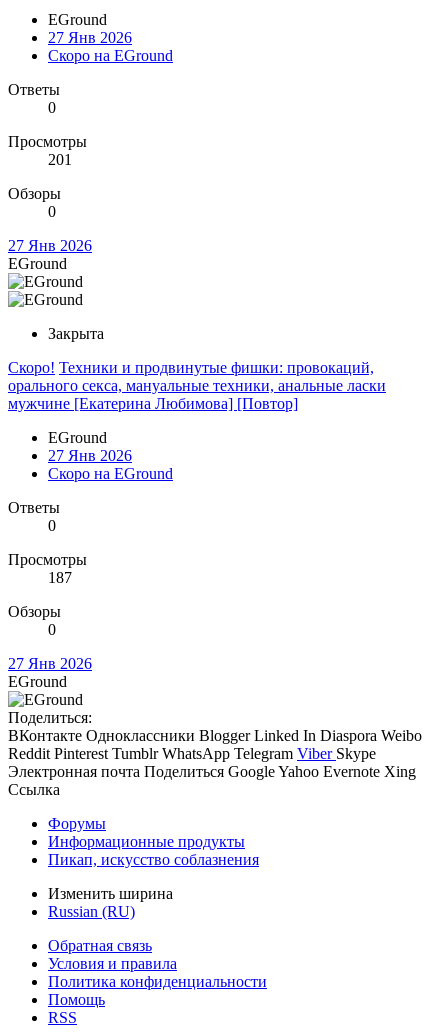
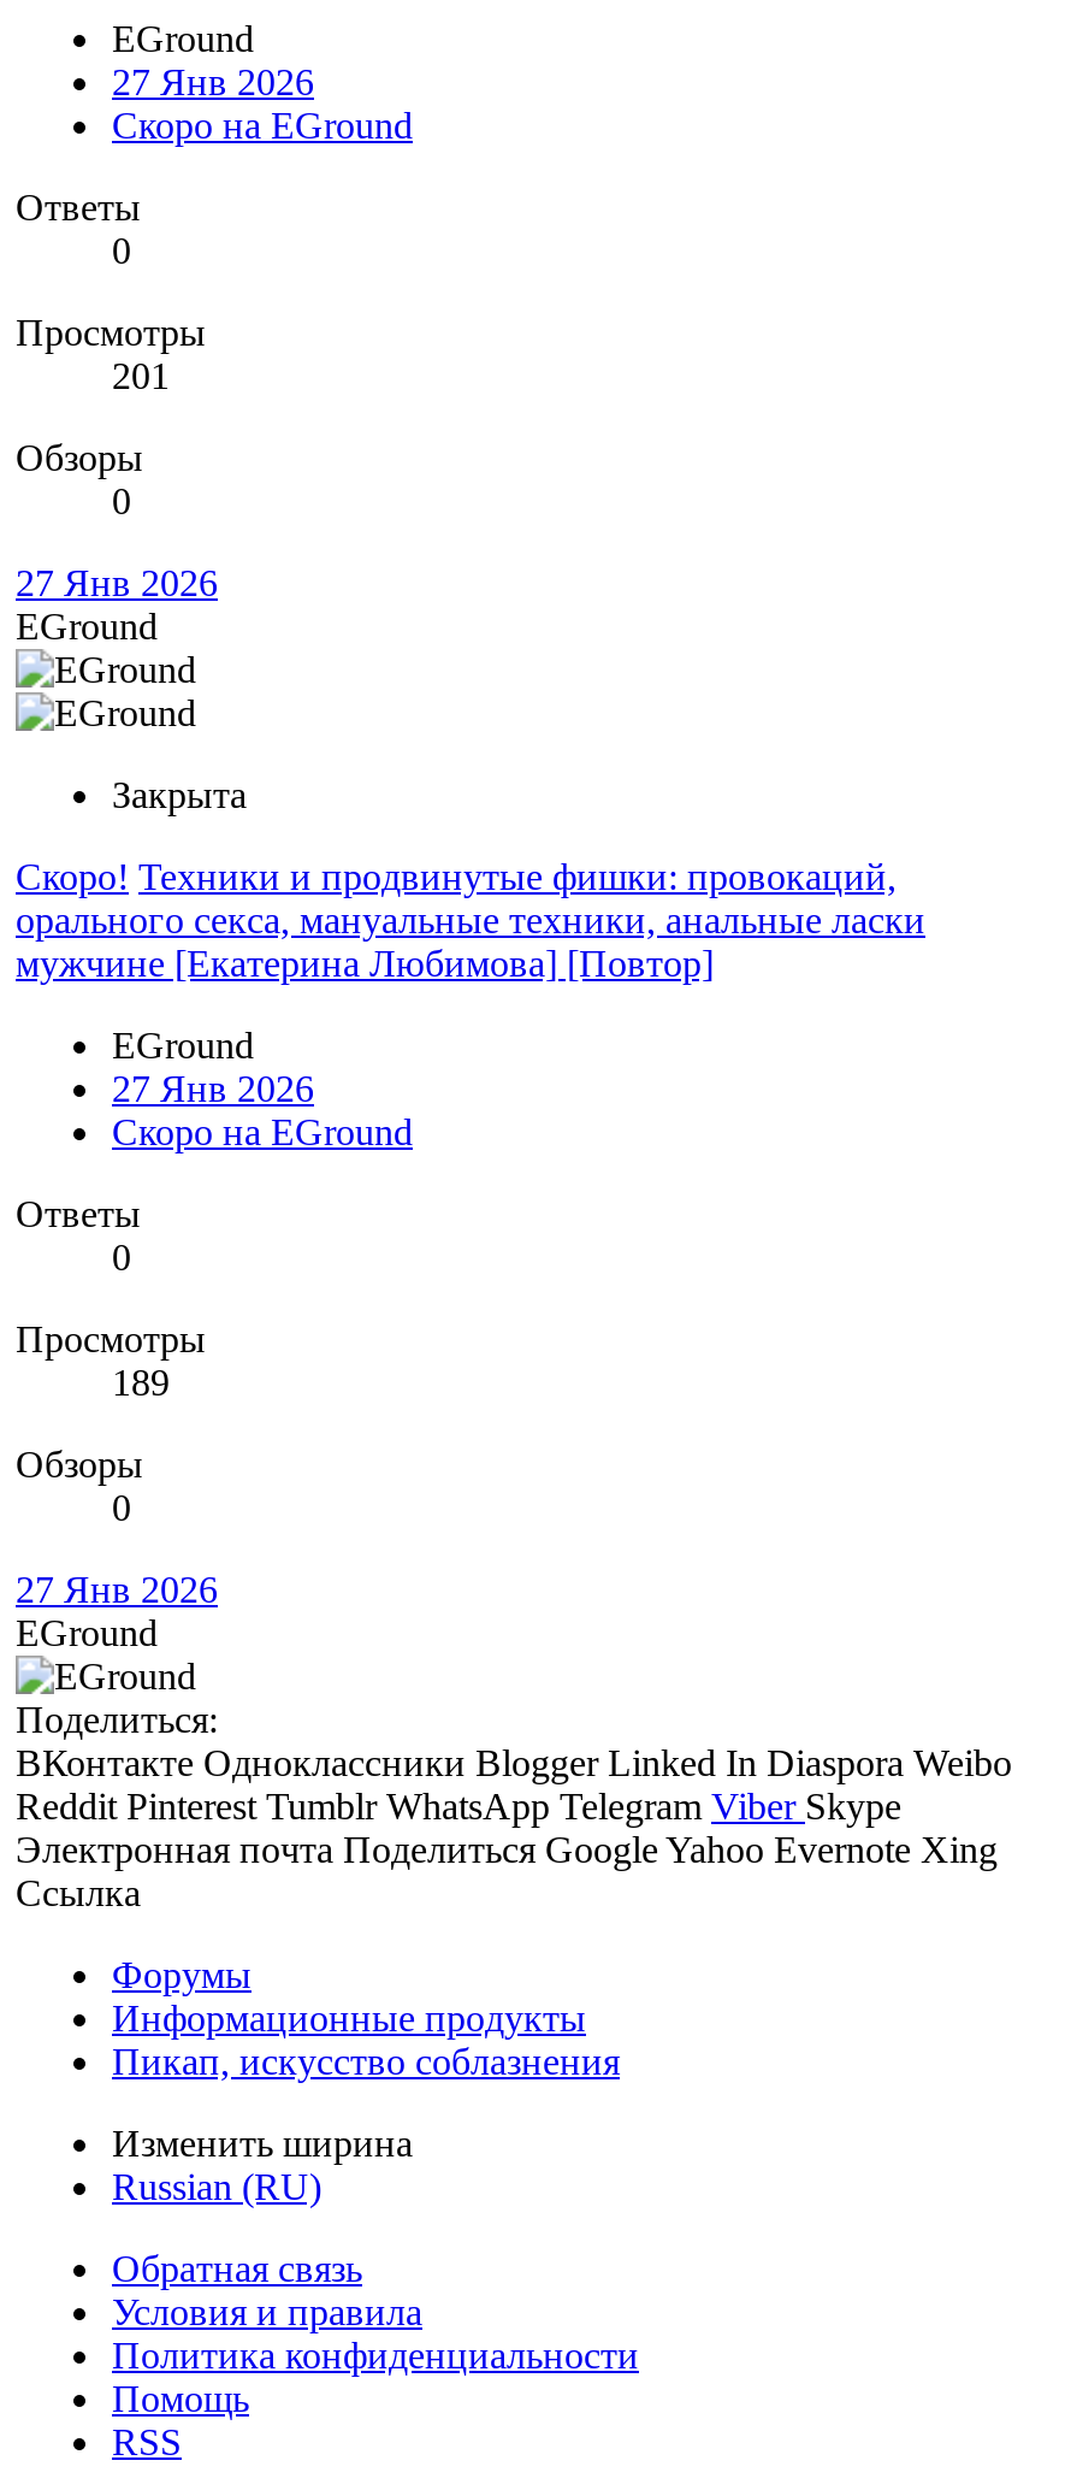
- 187
+ 189
